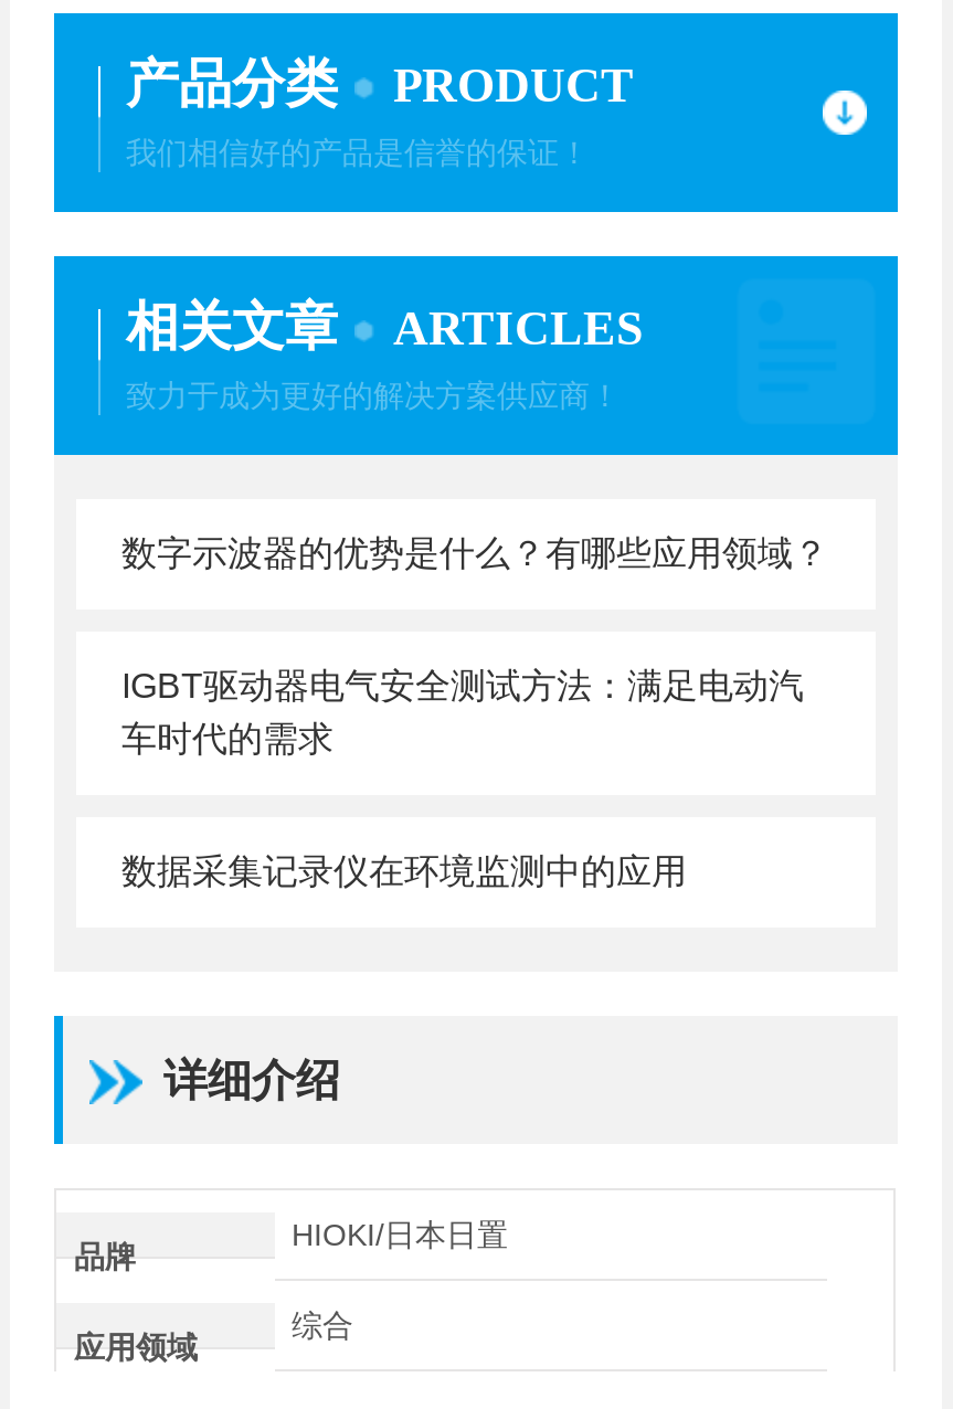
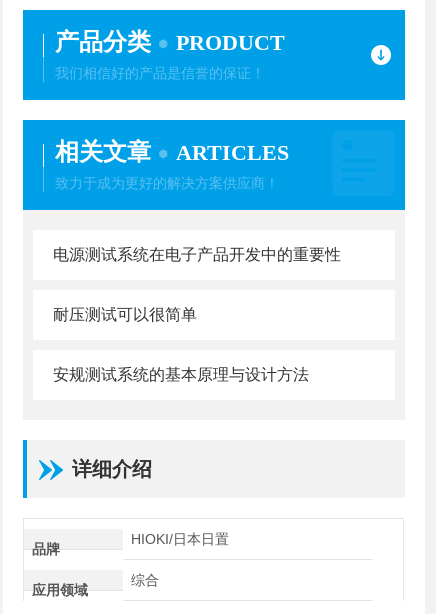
- 数字示波器的优势是什么？有哪些应用领域？
+ 电源测试系统在电子产品开发中的重要性

- IGBT驱动器电气安全测试方法：满足电动汽
- 车时代的需求
+ 耐压测试可以很简单

- 数据采集记录仪在环境监测中的应用
+ 安规测试系统的基本原理与设计方法
